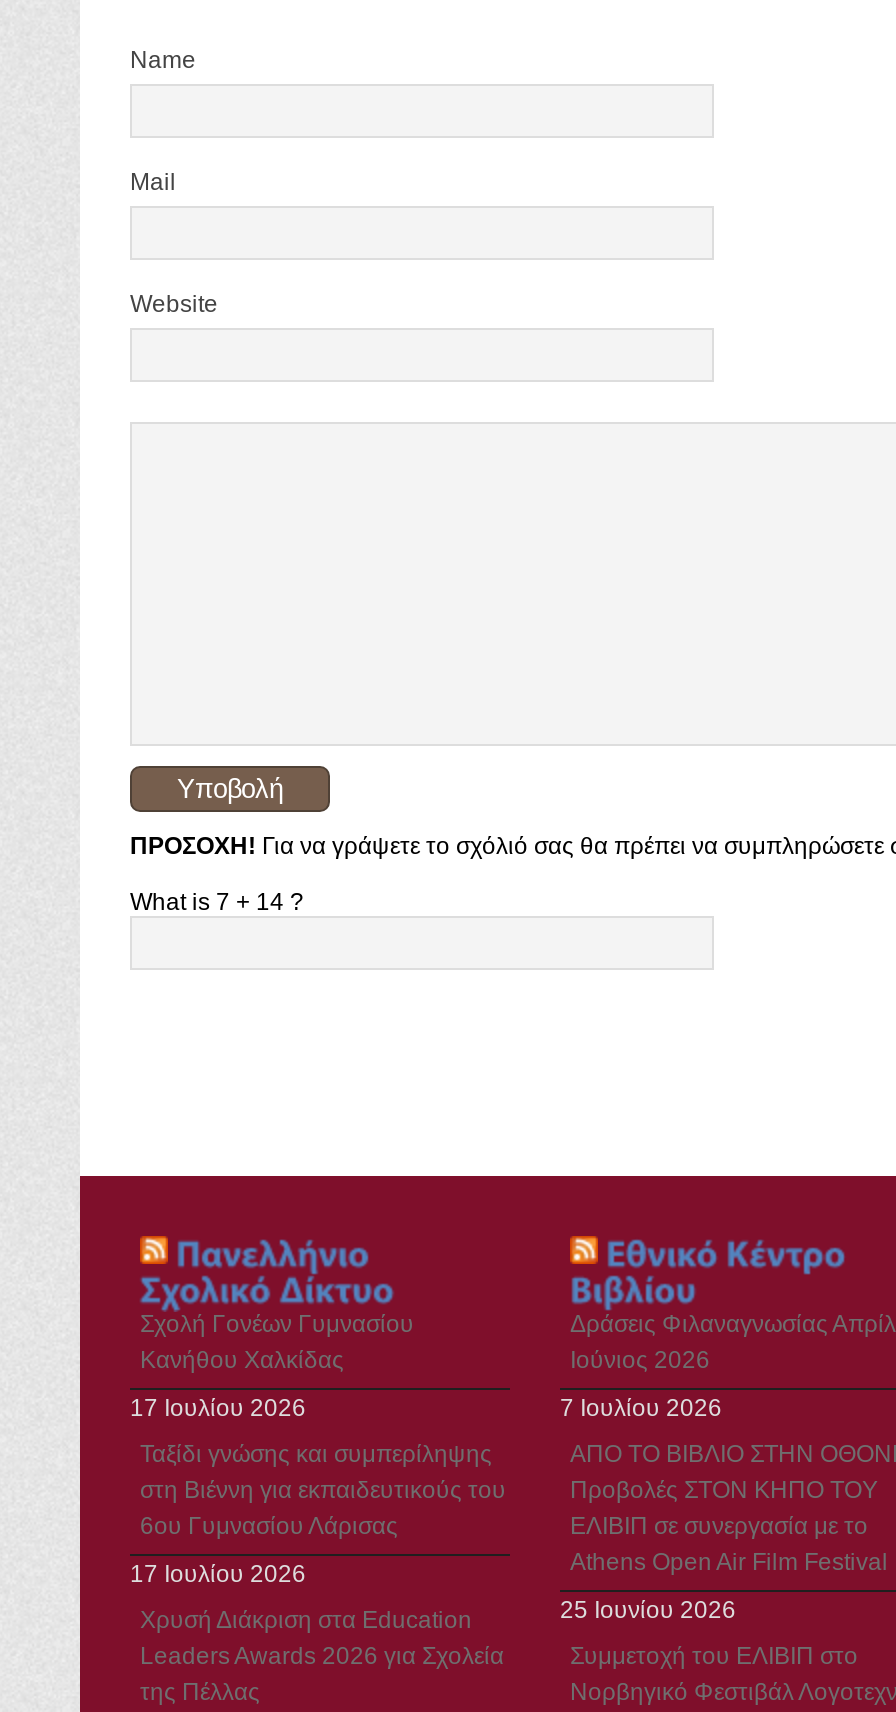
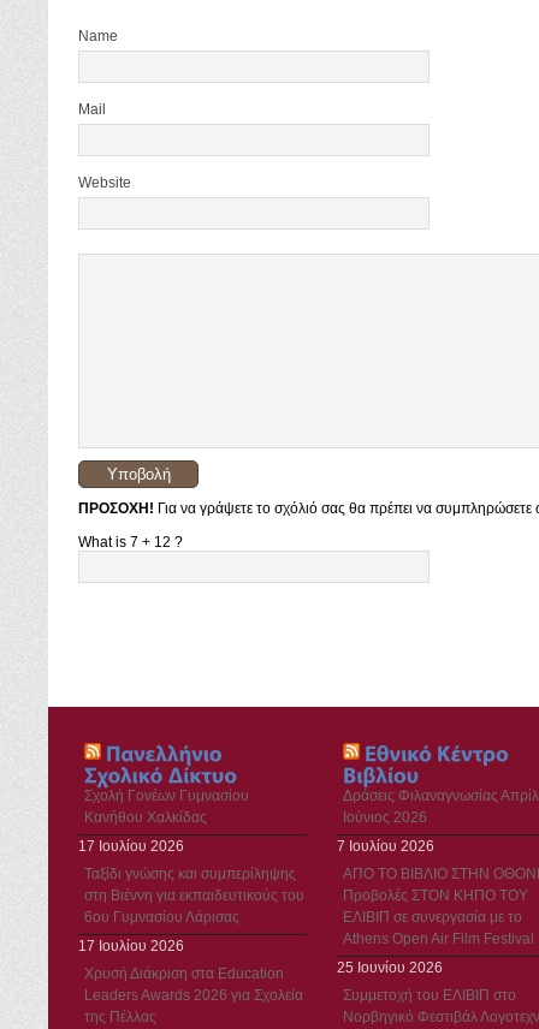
- What is 7 + 14 ?
+ What is 7 + 12 ?
